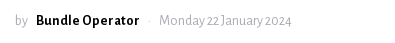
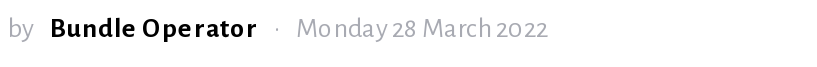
- Monday 22 January 2024
+ Monday 28 March 2022
